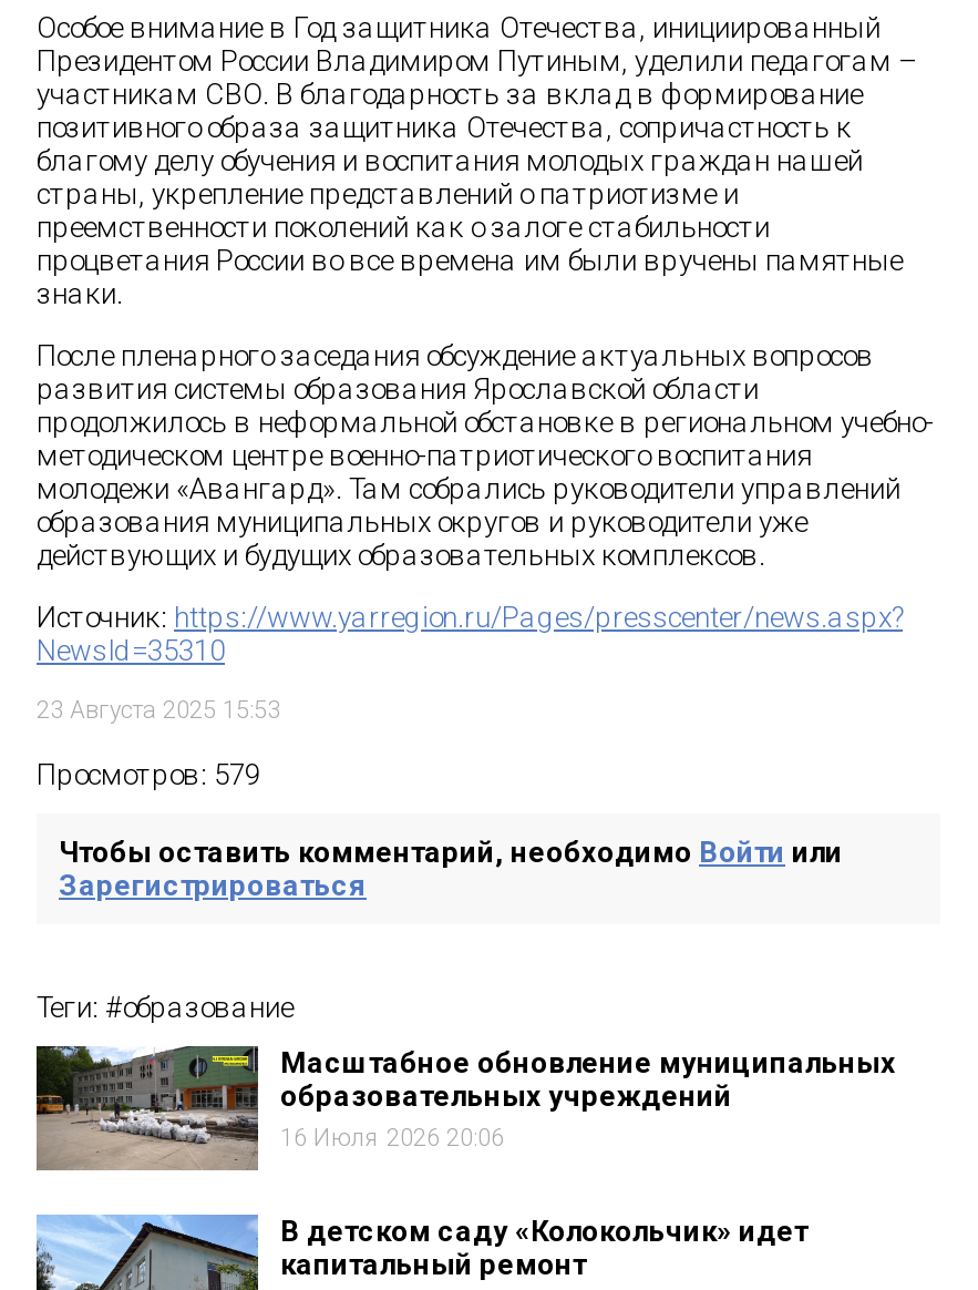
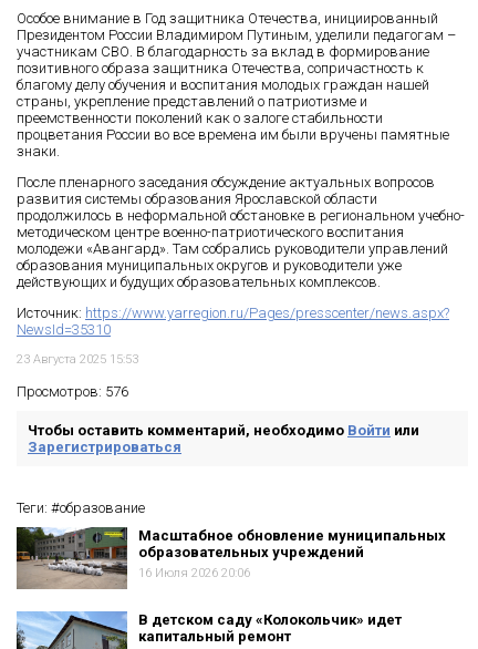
- Просмотров: 579
+ Просмотров: 576
